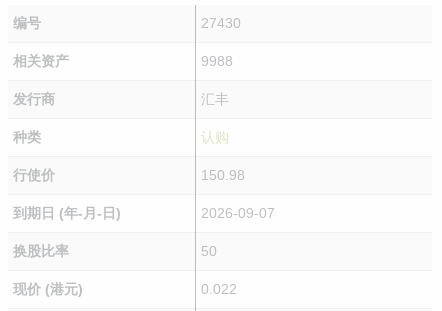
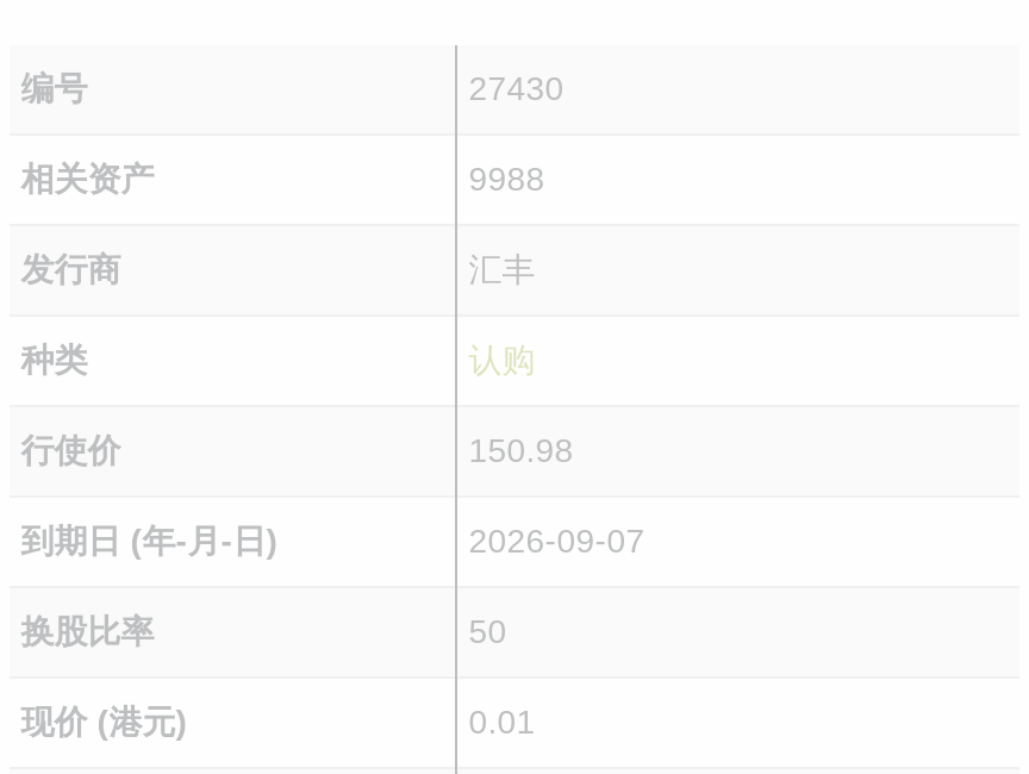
- 0.022
+ 0.01
